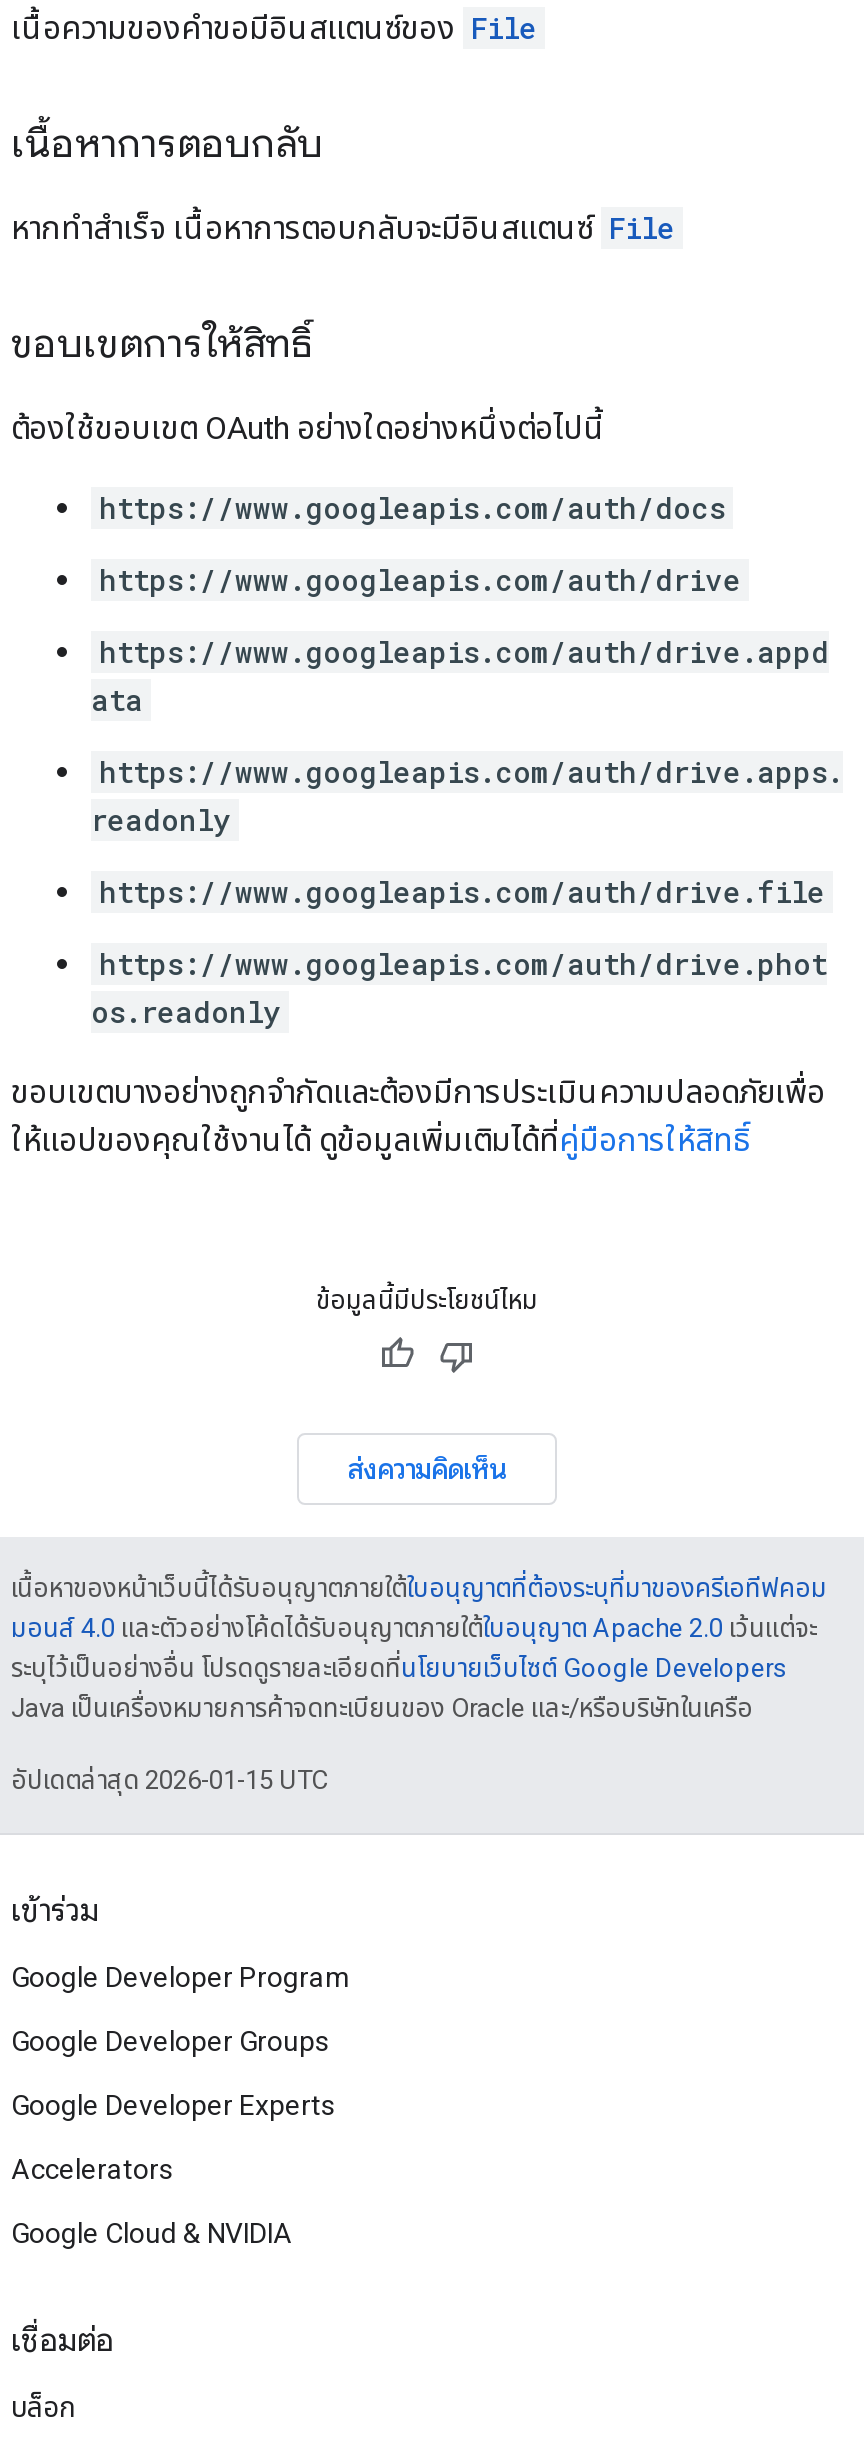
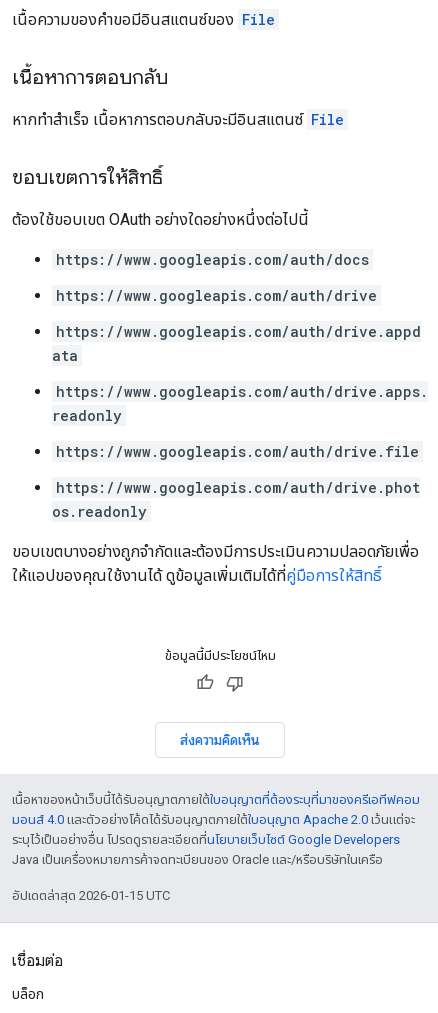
- เข้าร่วม
- Google Developer Program
- Google Developer Groups
- Google Developer Experts
- Accelerators
- Google Cloud & NVIDIA
